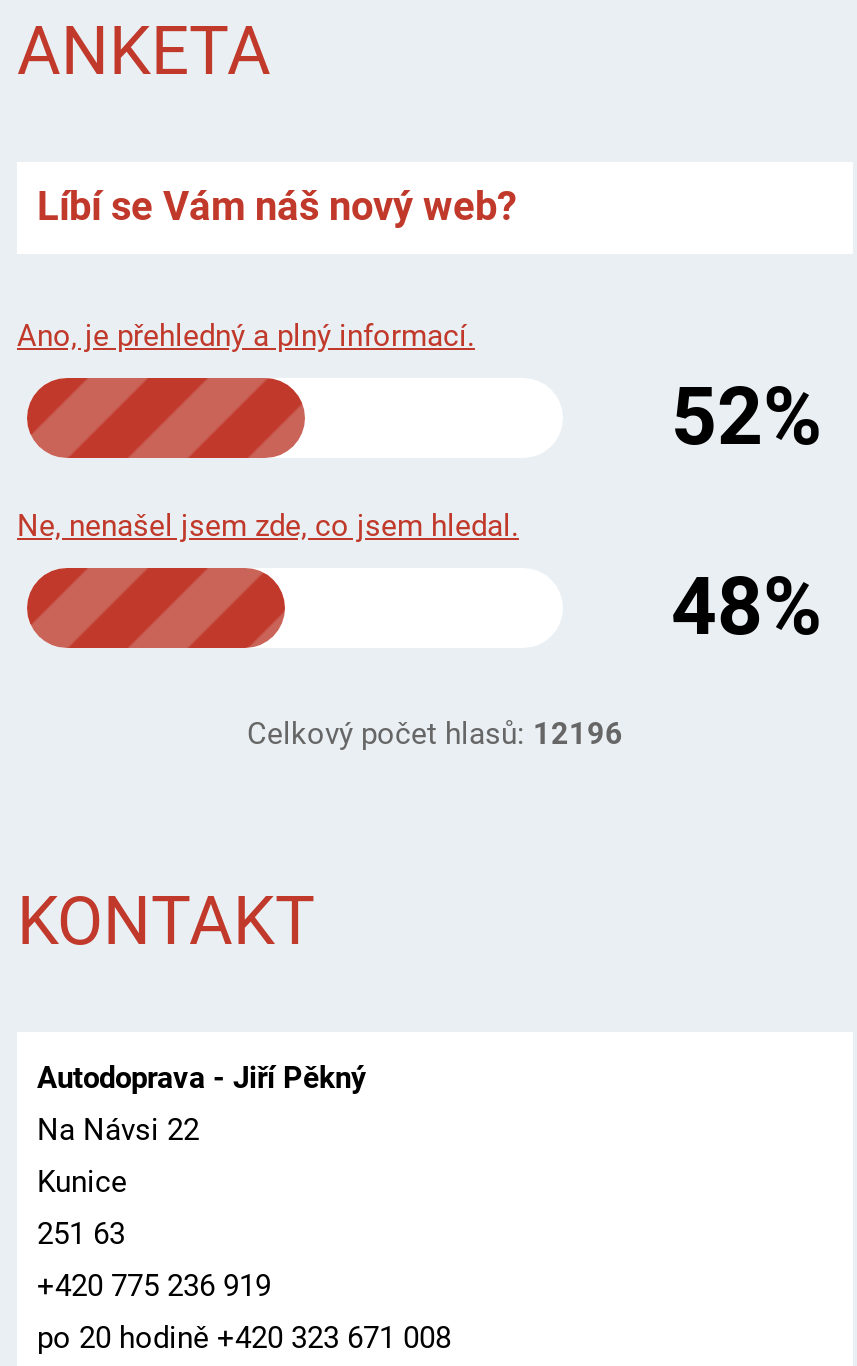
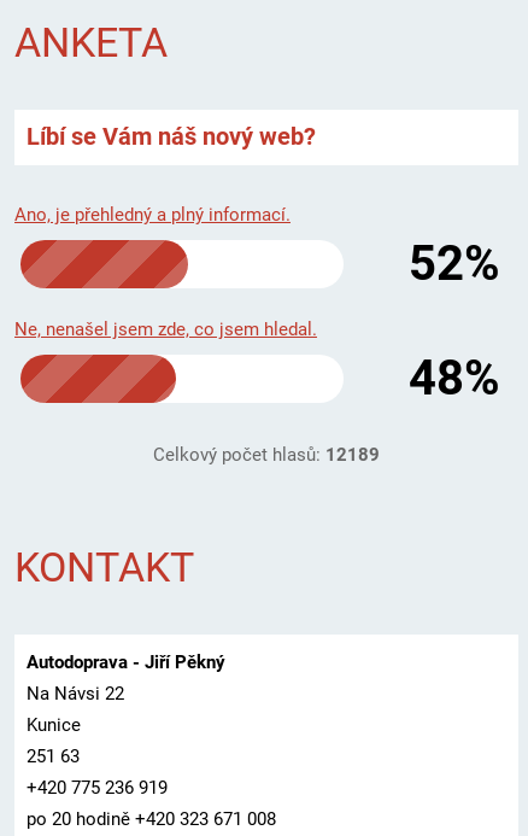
- Celkový počet hlasů: 12196
+ Celkový počet hlasů: 12189
